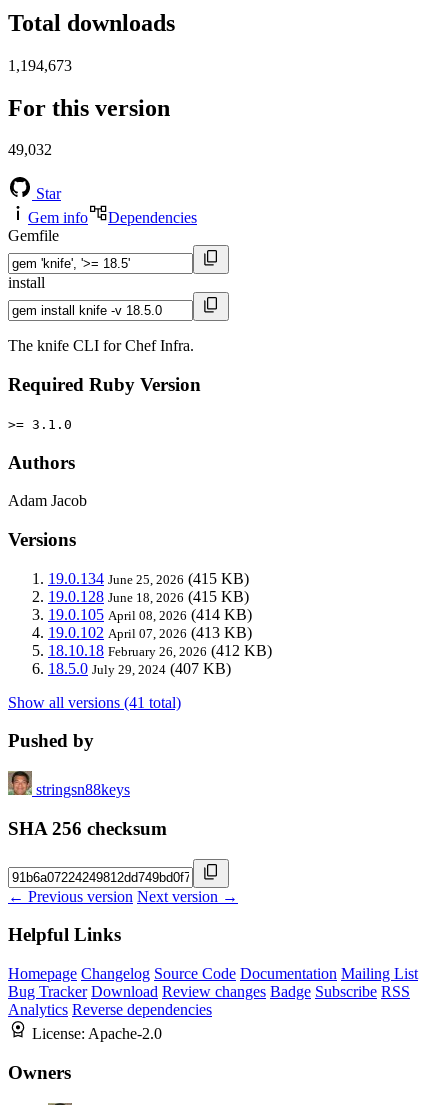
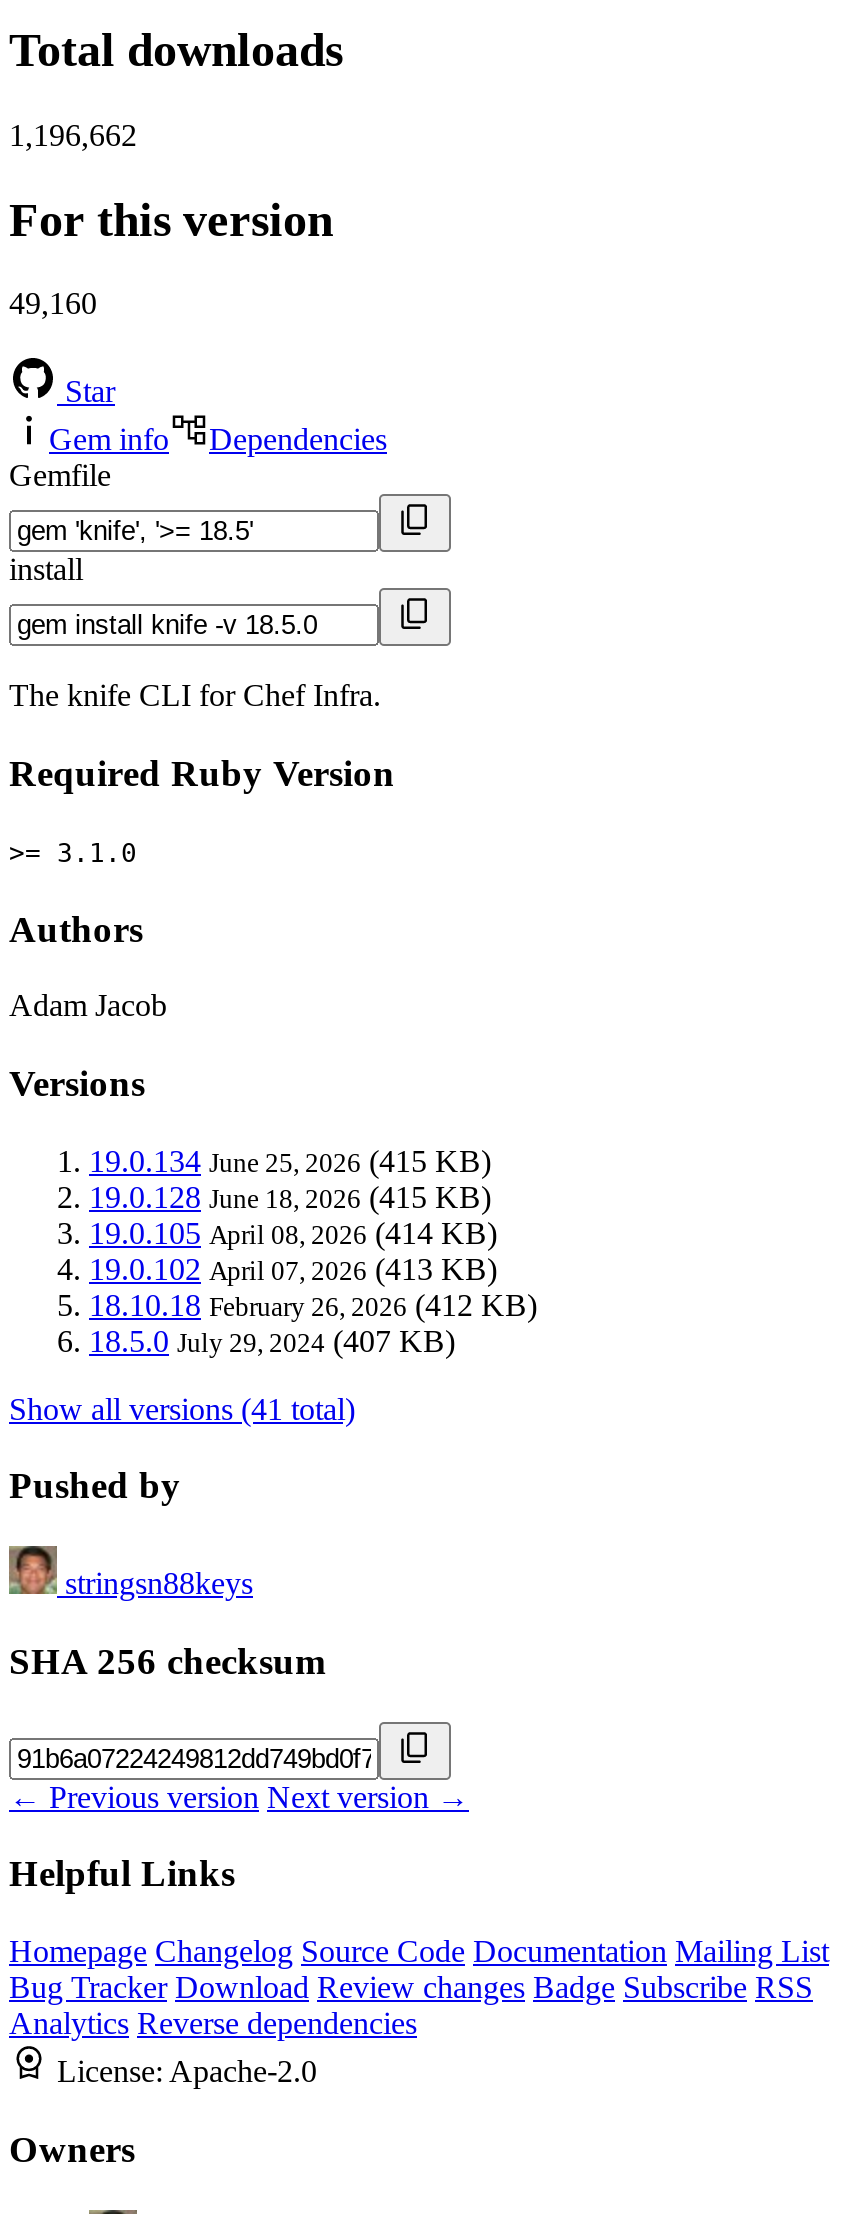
- 1,194,673
+ 1,196,662

- 49,032
+ 49,160
